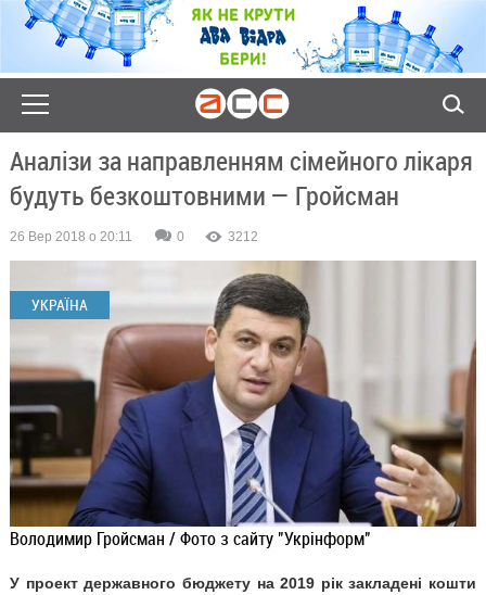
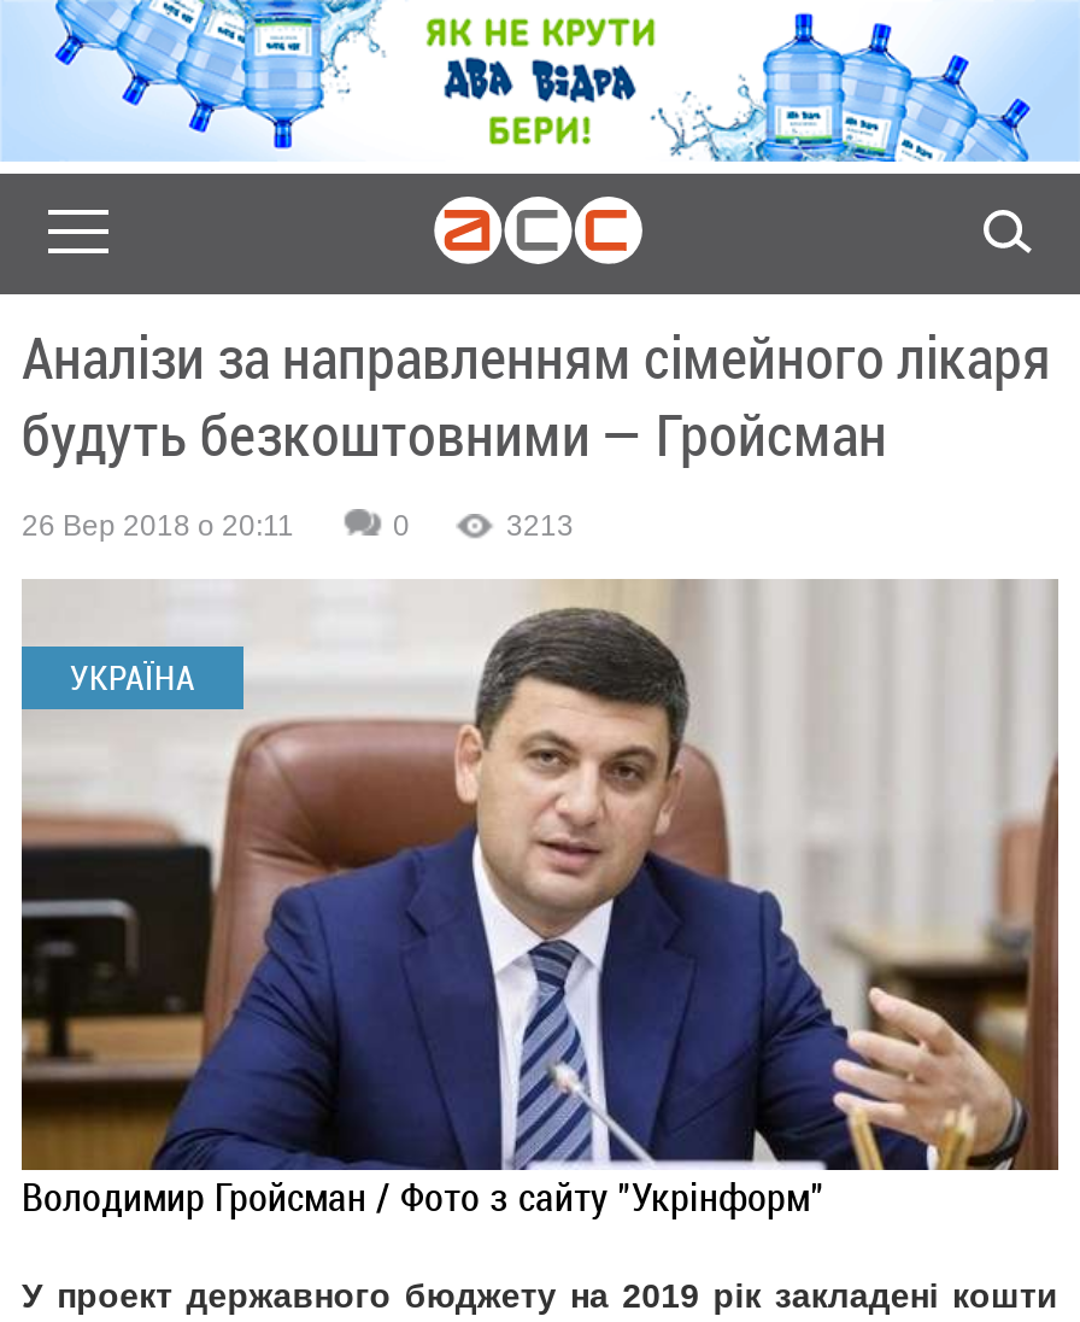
- 3212
+ 3213
